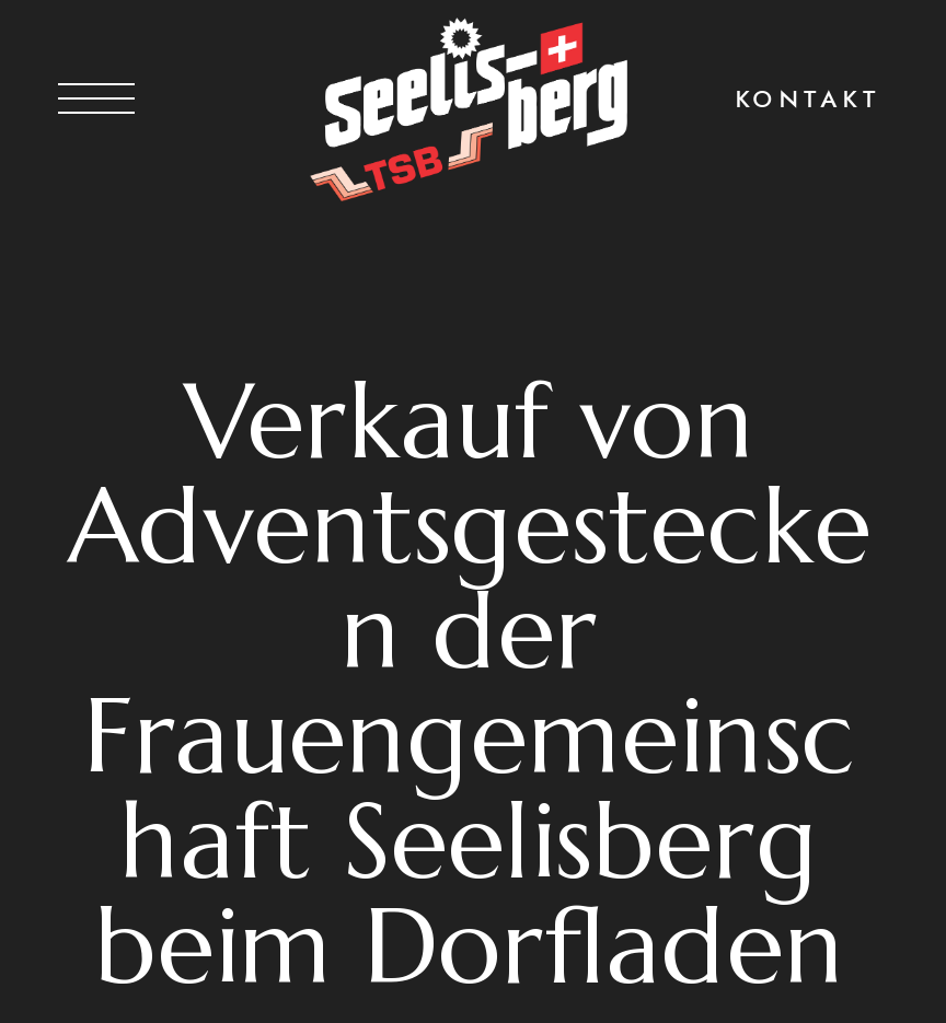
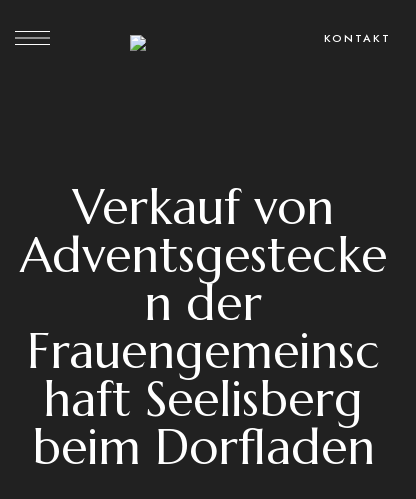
- [image]

moved up: KONTAKT
